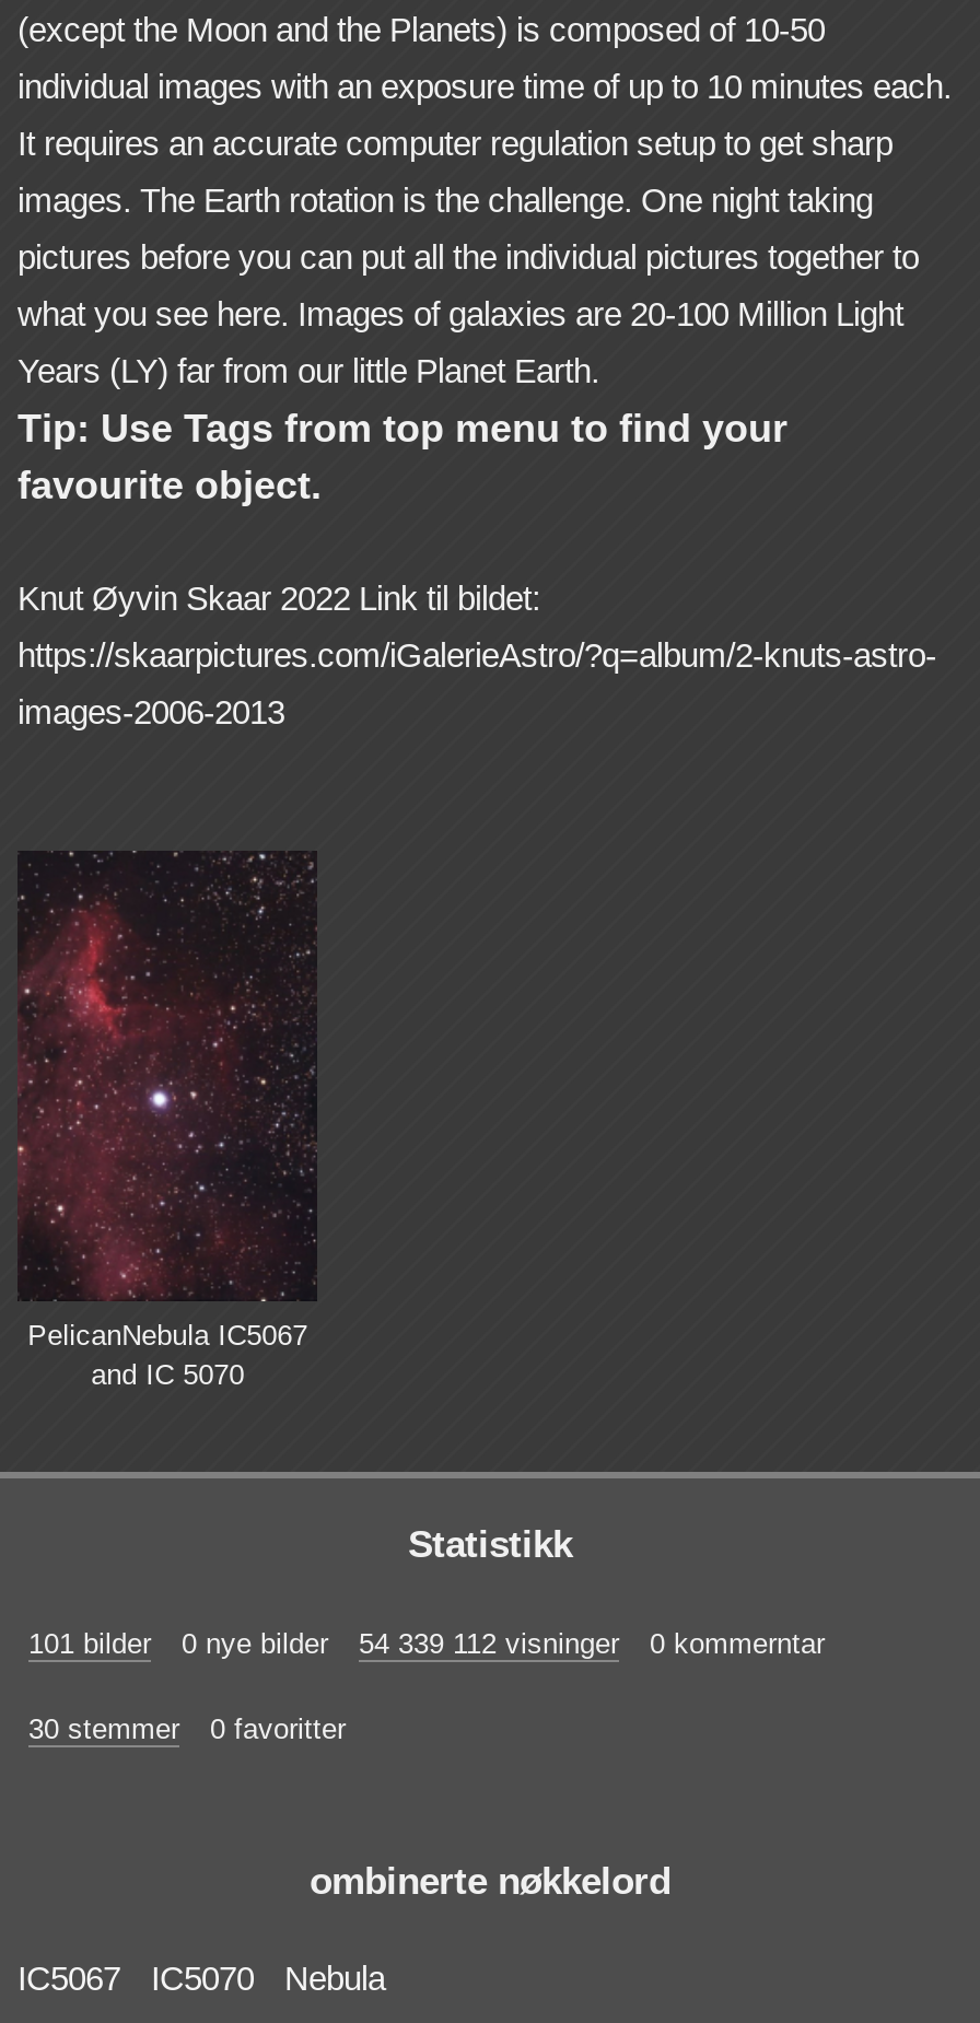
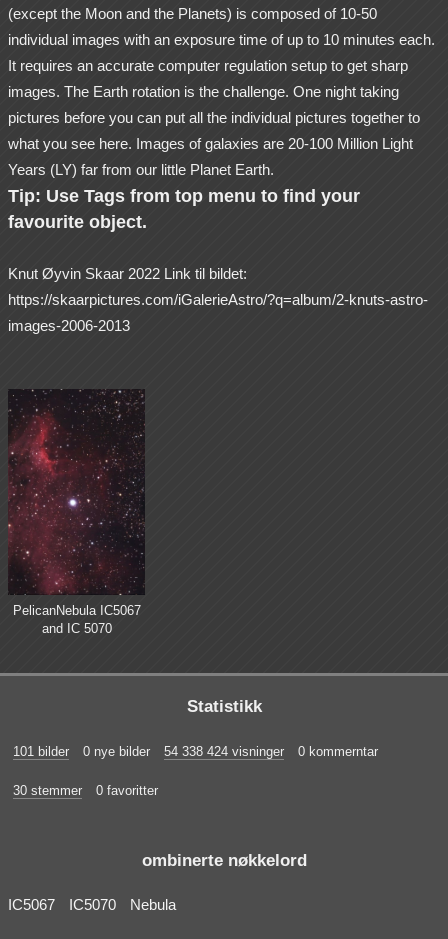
- 101 bilder 0 nye bilder 54 339 112 visninger 0 kommerntar
+ 101 bilder 0 nye bilder 54 338 424 visninger 0 kommerntar
